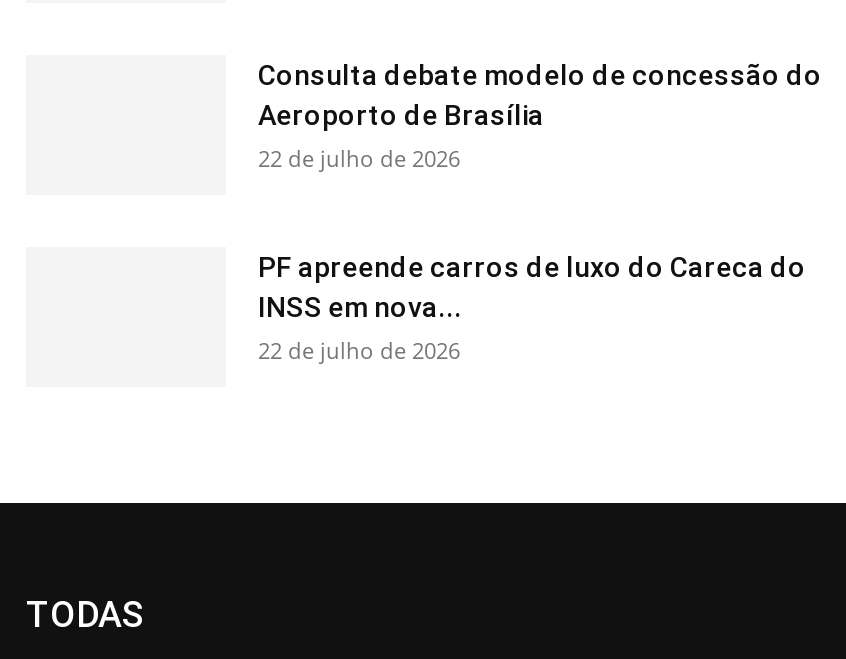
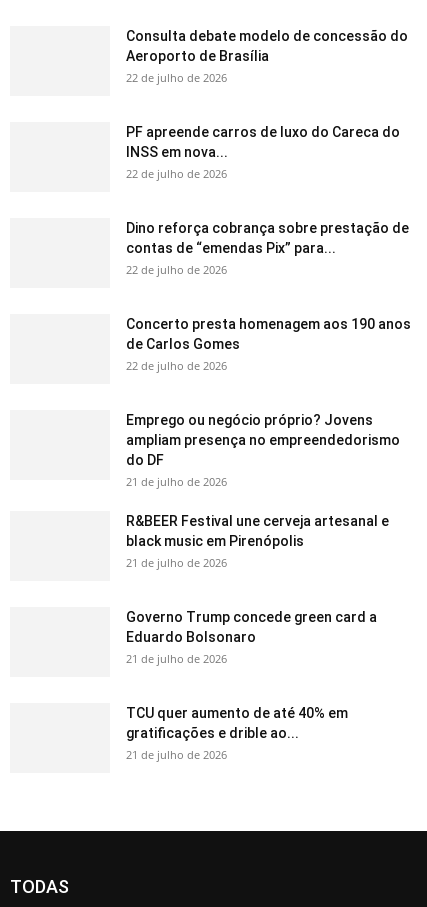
+ Dino reforça cobrança sobre prestação de
+ contas de “emendas Pix” para...
+ 22 de julho de 2026
+ Concerto presta homenagem aos 190 anos
+ de Carlos Gomes
+ 22 de julho de 2026
+ Emprego ou negócio próprio? Jovens
+ ampliam presença no empreendedorismo
+ do DF
+ 21 de julho de 2026
+ R&BEER Festival une cerveja artesanal e
+ black music em Pirenópolis
+ 21 de julho de 2026
+ Governo Trump concede green card a
+ Eduardo Bolsonaro
+ 21 de julho de 2026
+ TCU quer aumento de até 40% em
+ gratificações e drible ao...
+ 21 de julho de 2026
